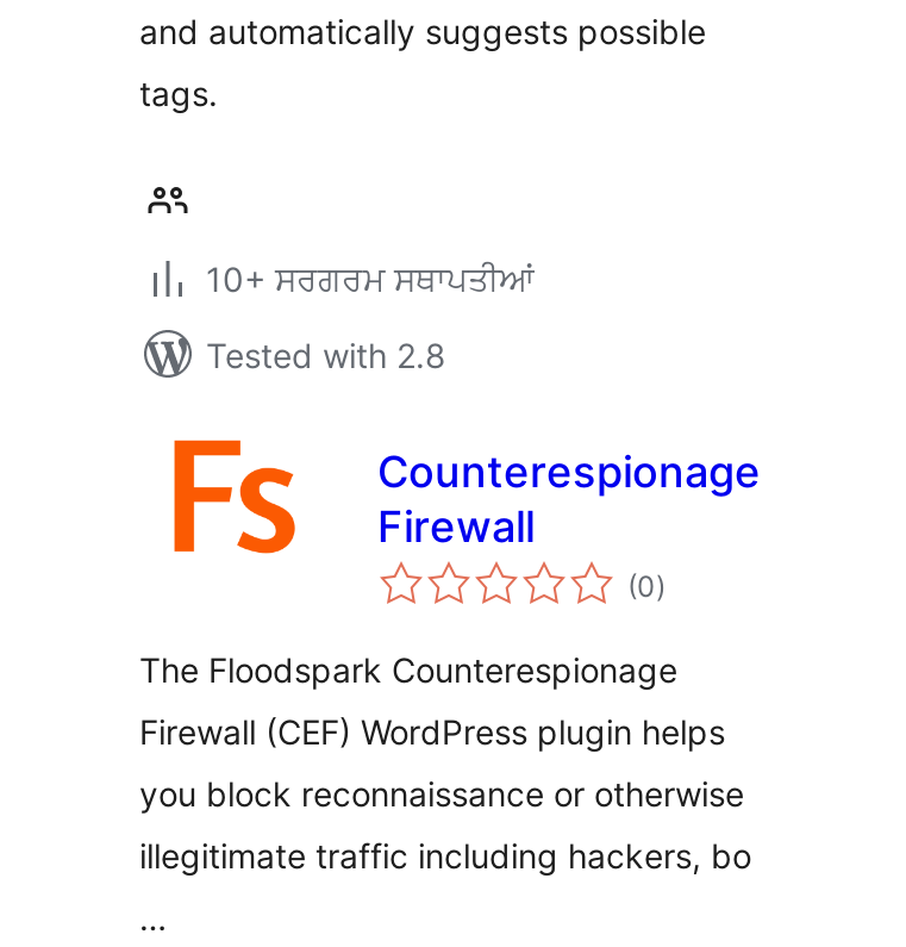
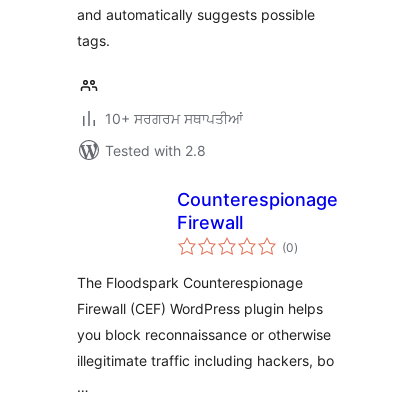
- [image]
